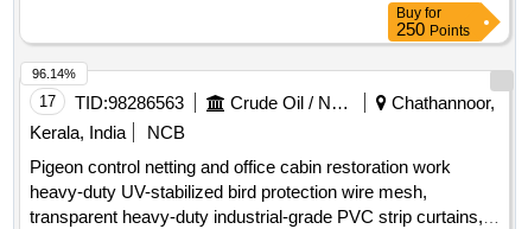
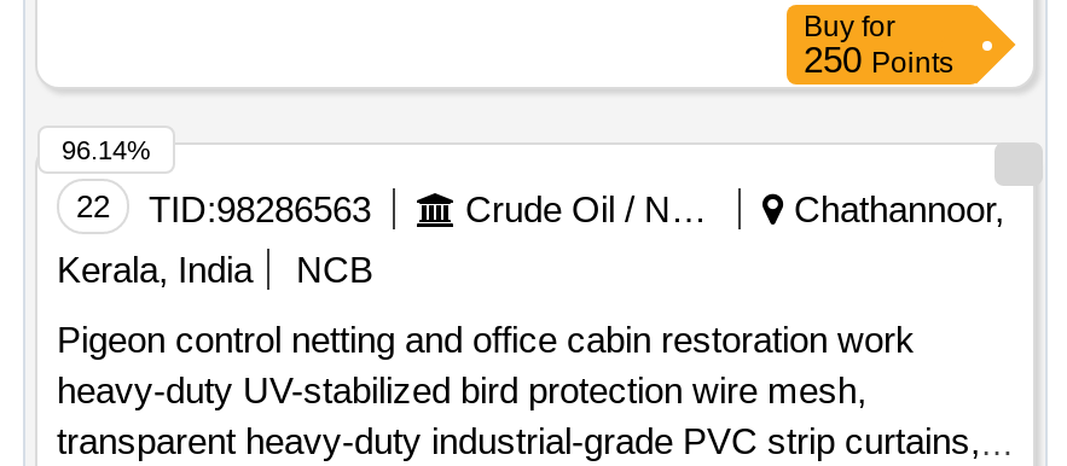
- 17 TID:98286563
+ 22 TID:98286563
